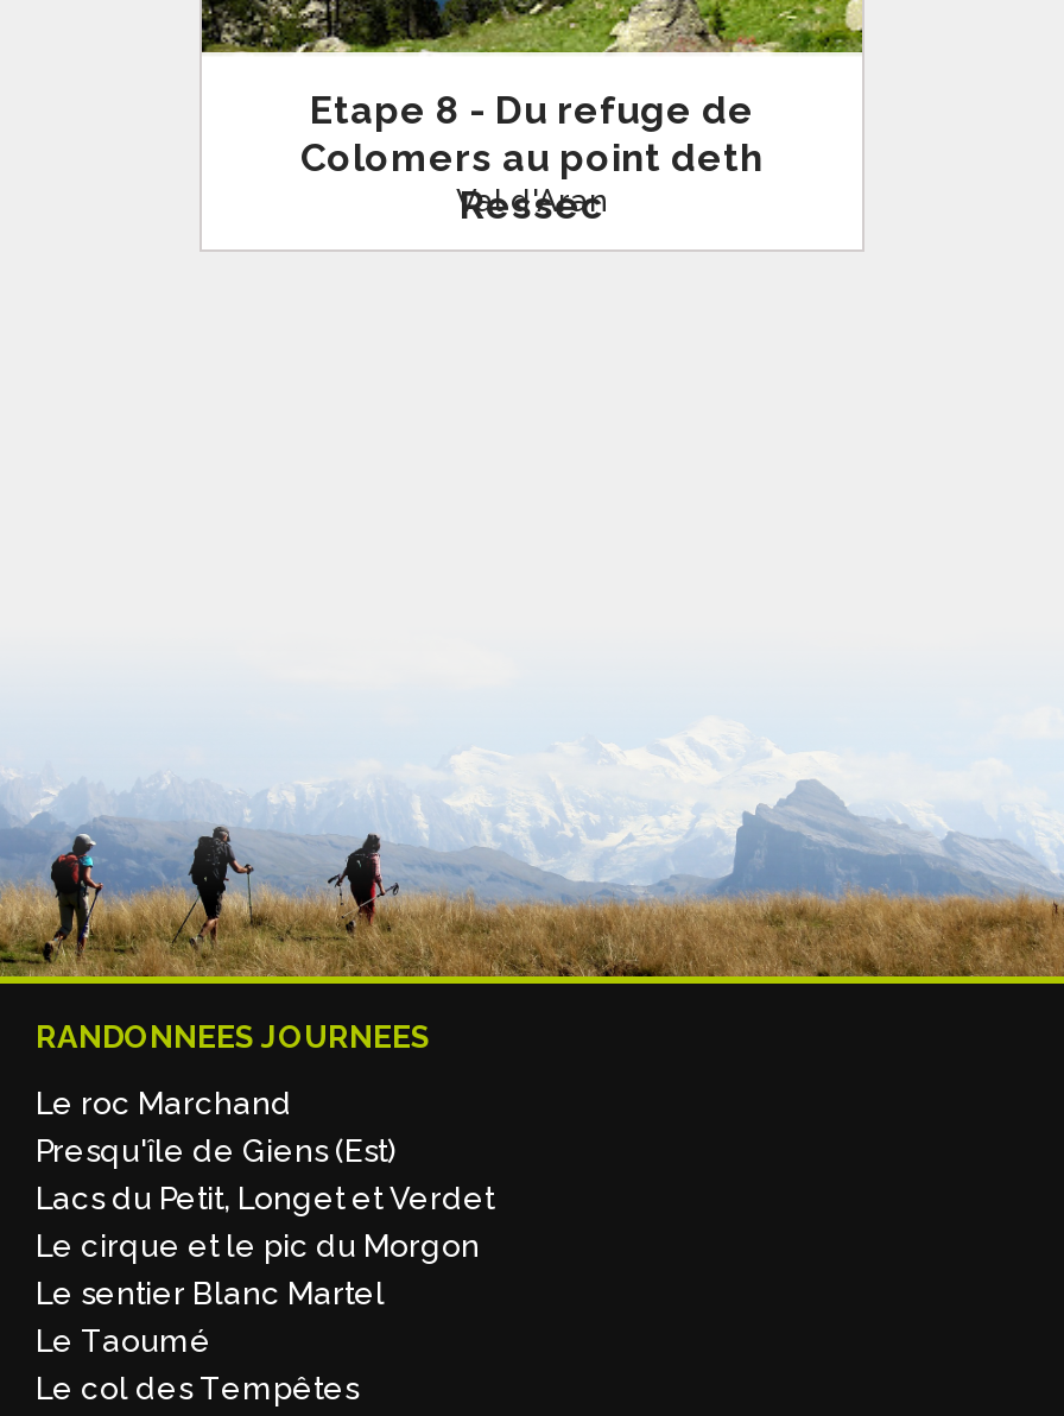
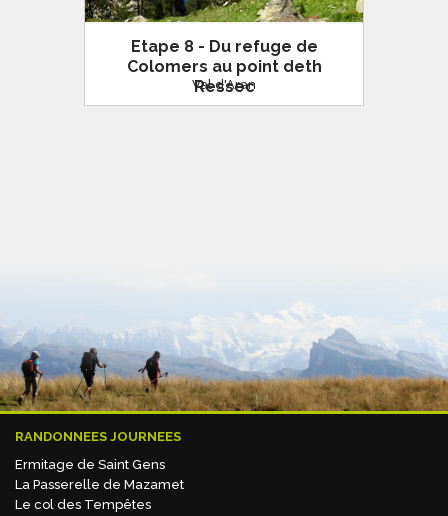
- Le roc Marchand
- Presqu'île de Giens (Est)
- Lacs du Petit, Longet et Verdet
- Le cirque et le pic du Morgon
- Le sentier Blanc Martel
- Le Taoumé
+ Ermitage de Saint Gens
+ La Passerelle de Mazamet
